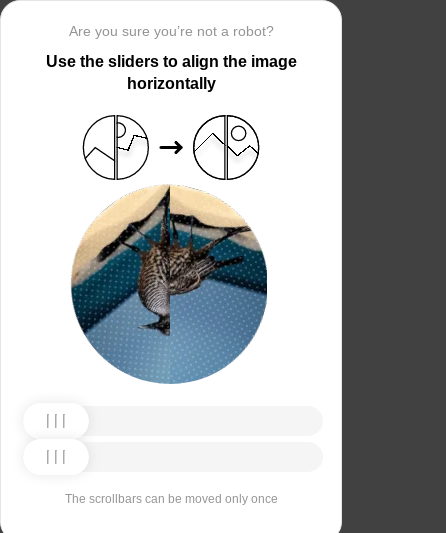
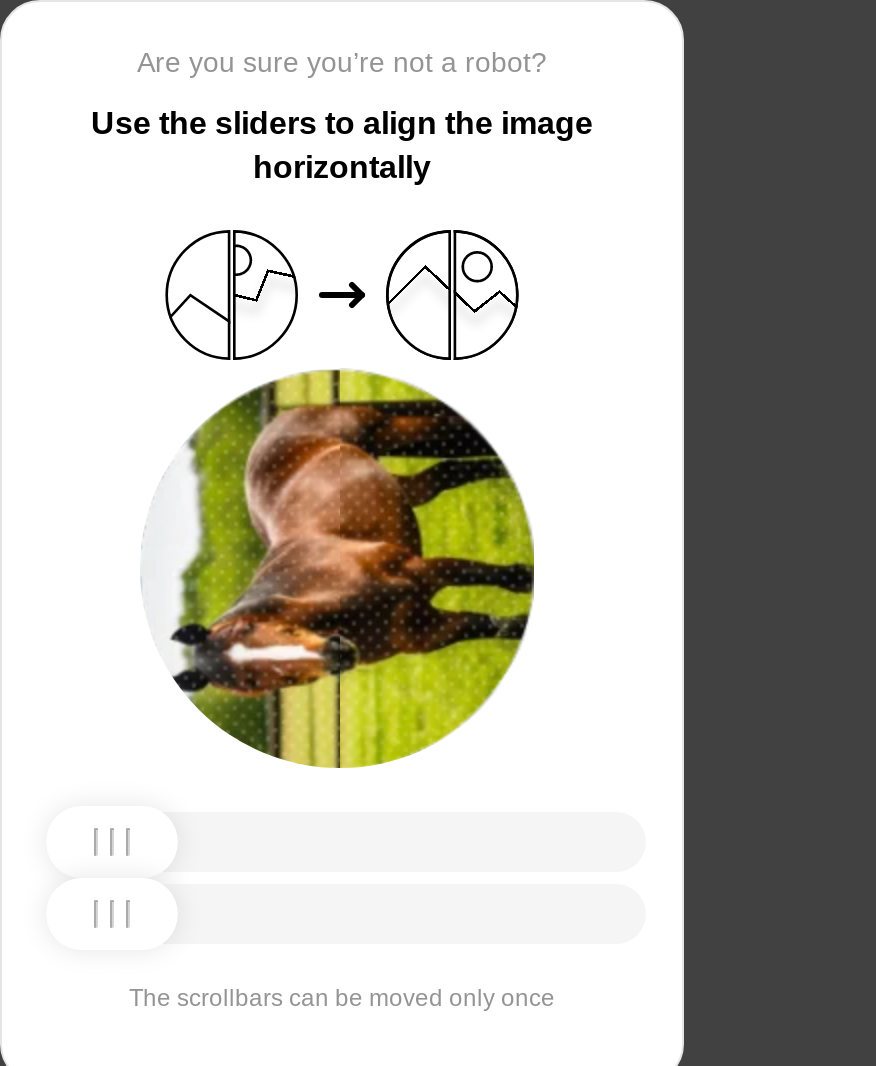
- [image]
+ [image]
